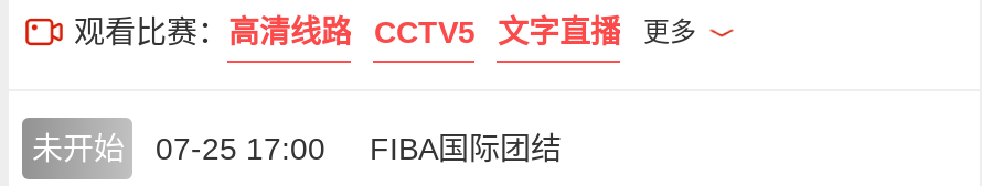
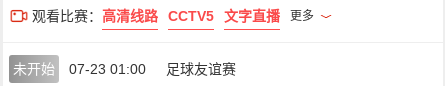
- 07-25 17:00
- FIBA国际团结
+ 07-23 01:00
+ 足球友谊赛
